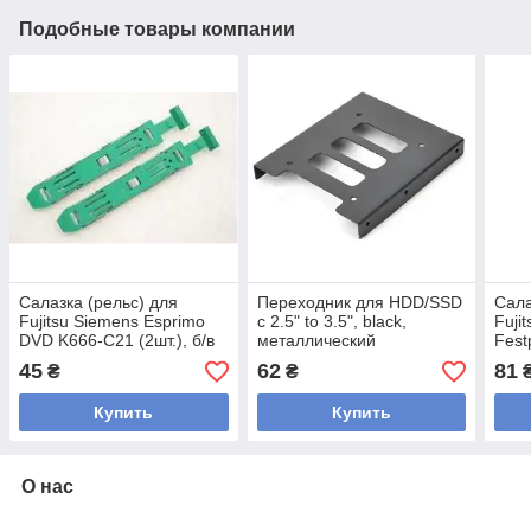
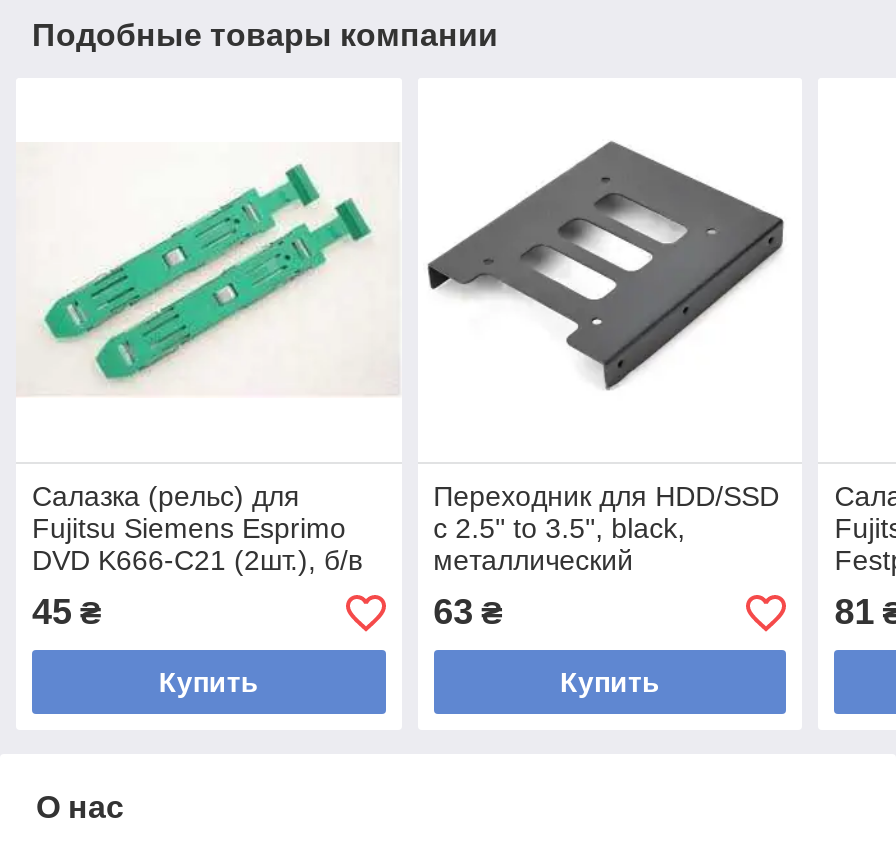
- 62 ₴
+ 63 ₴
